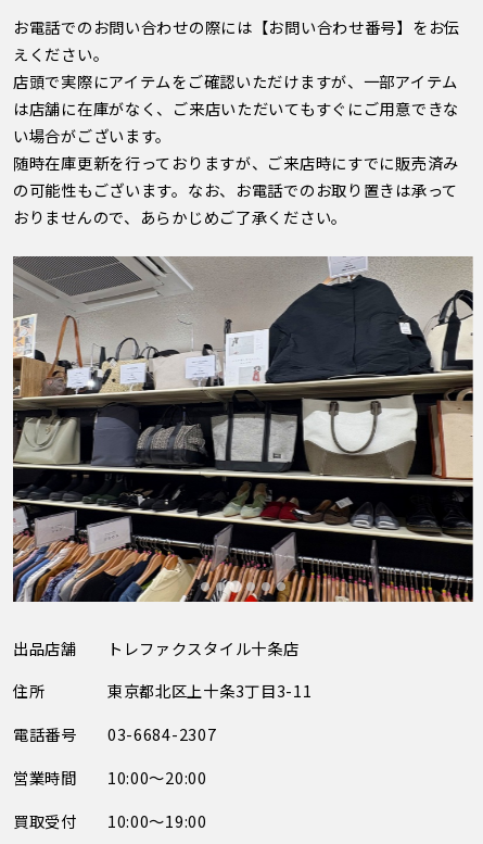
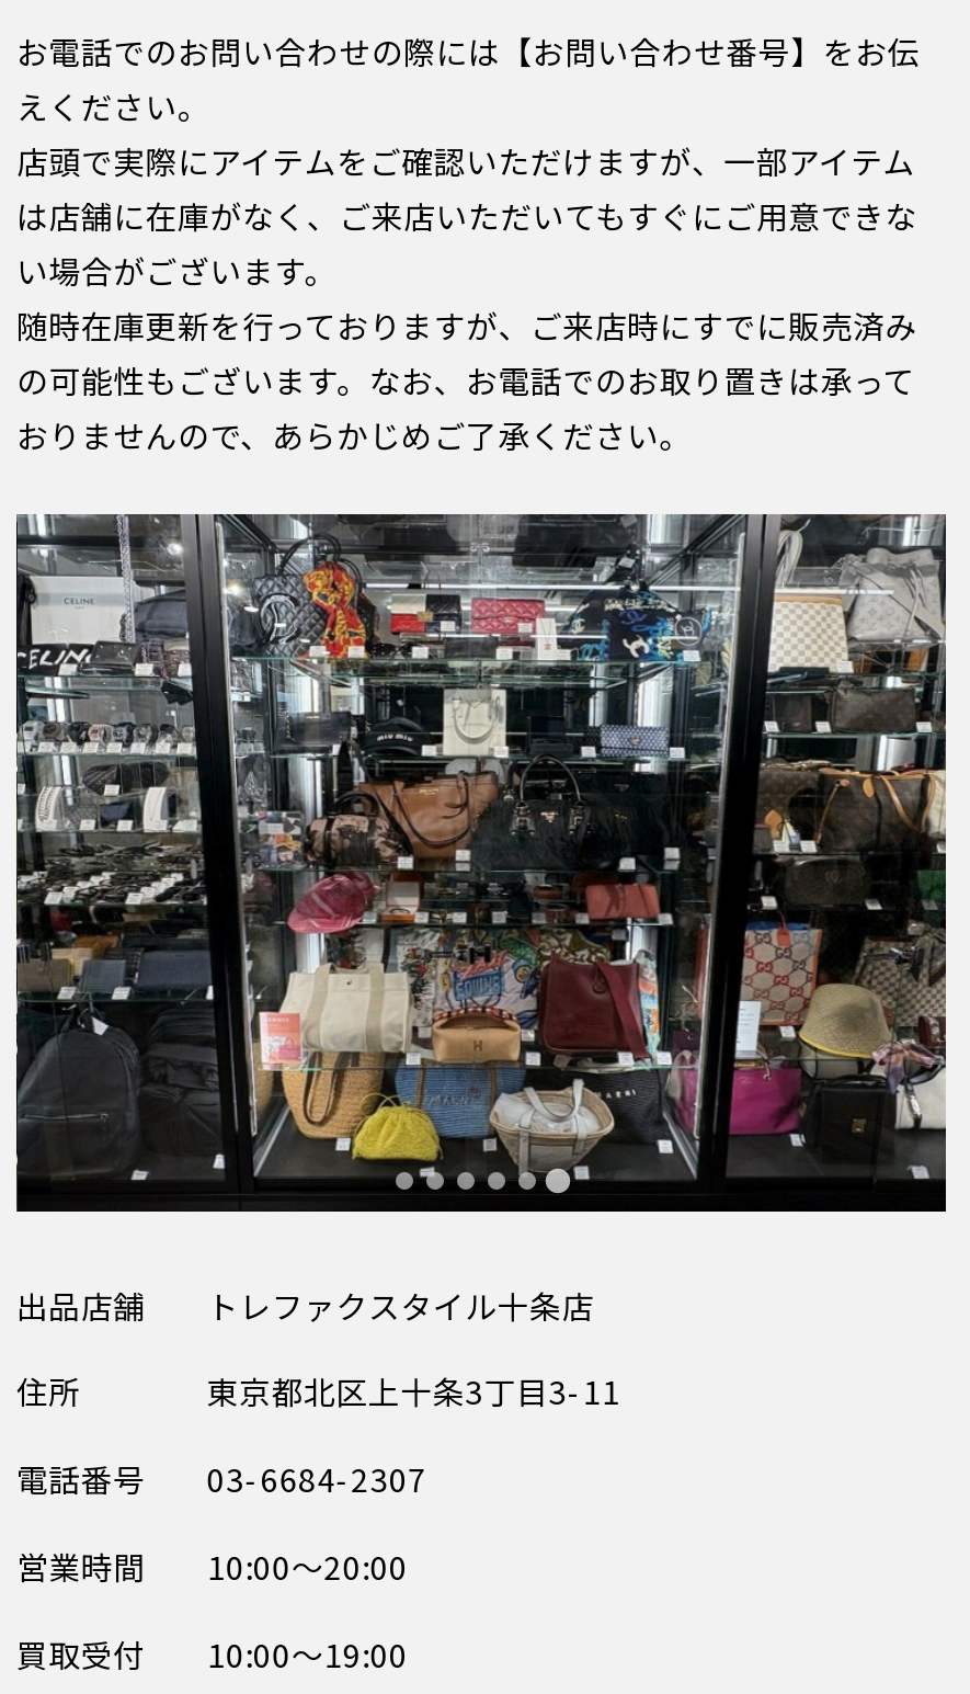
- [image]
+ [image]
